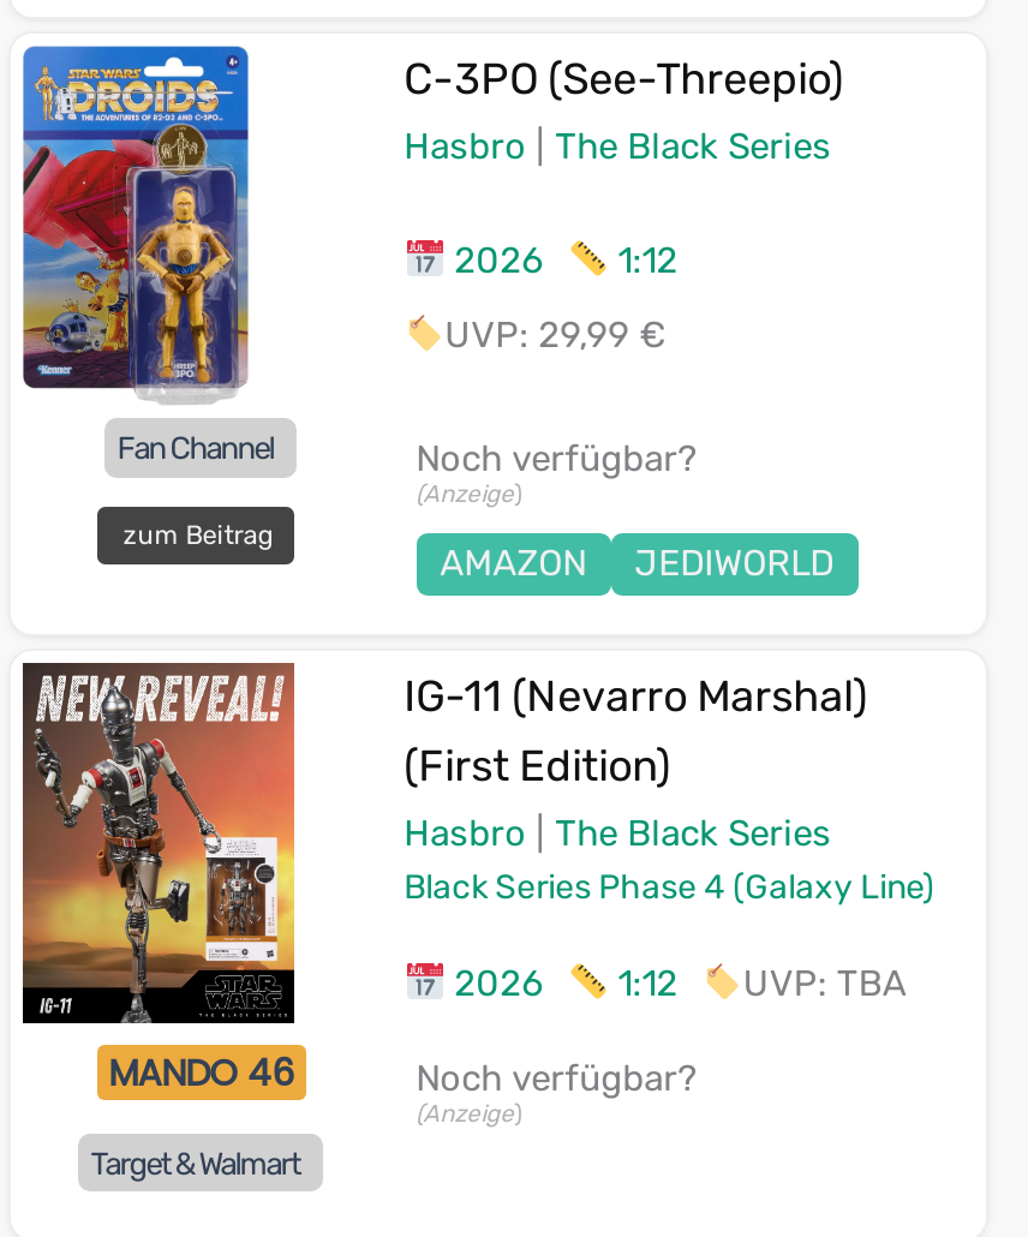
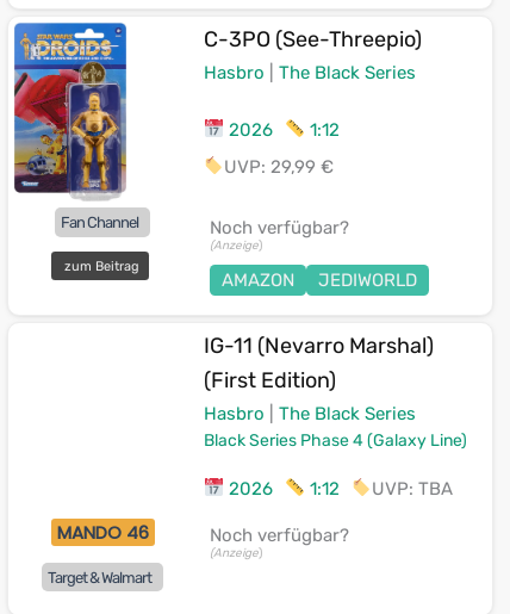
- [image]
